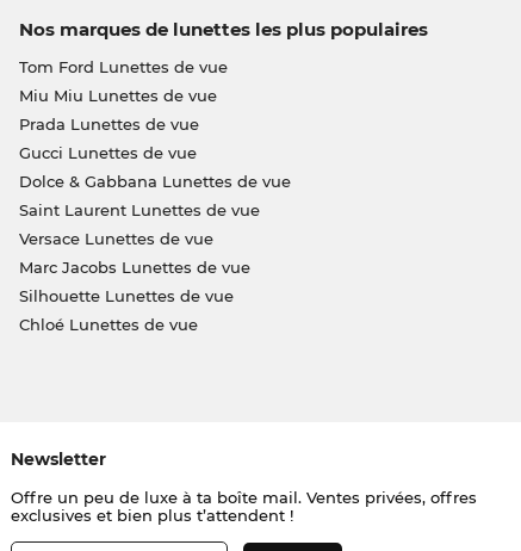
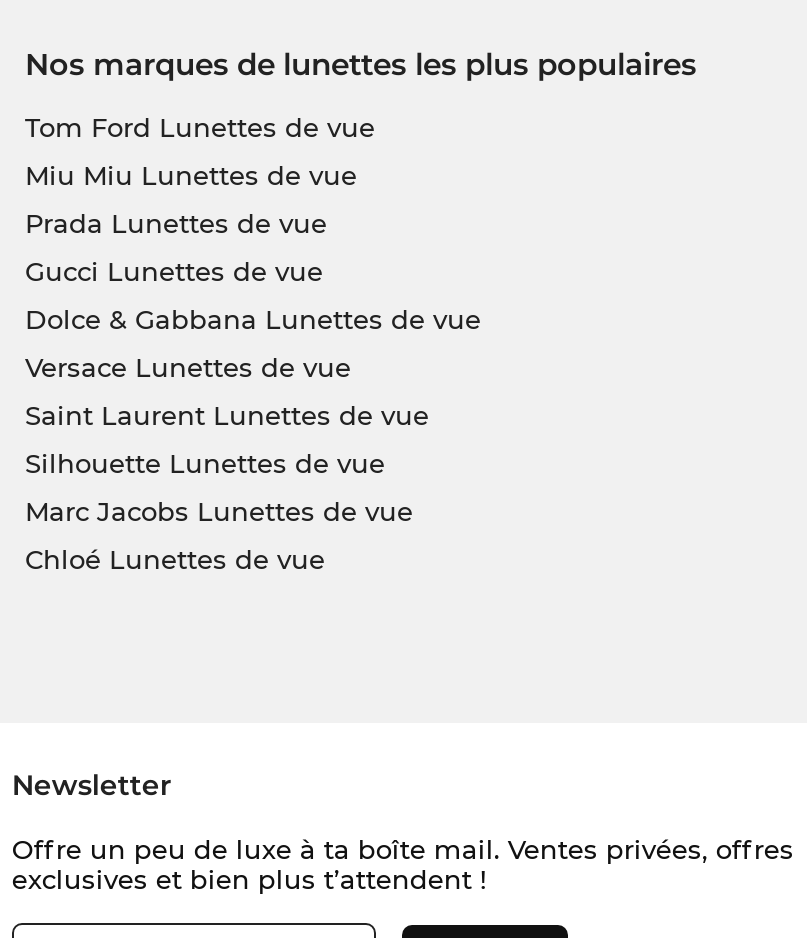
moved down: Saint Laurent Lunettes de vue

moved up: Versace Lunettes de vue

moved down: Marc Jacobs Lunettes de vue

moved up: Silhouette Lunettes de vue
